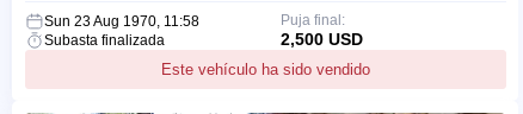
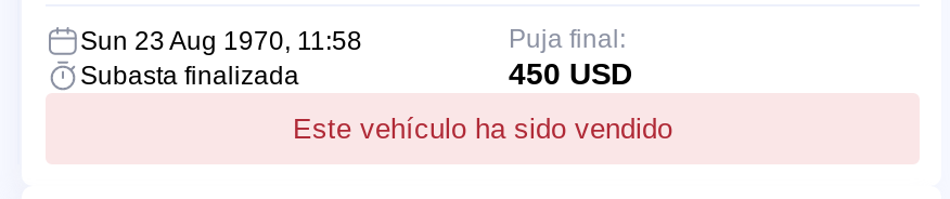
- 2,500 USD
+ 450 USD
